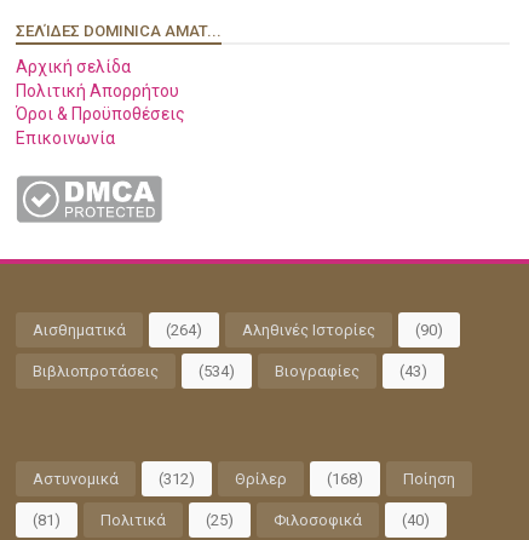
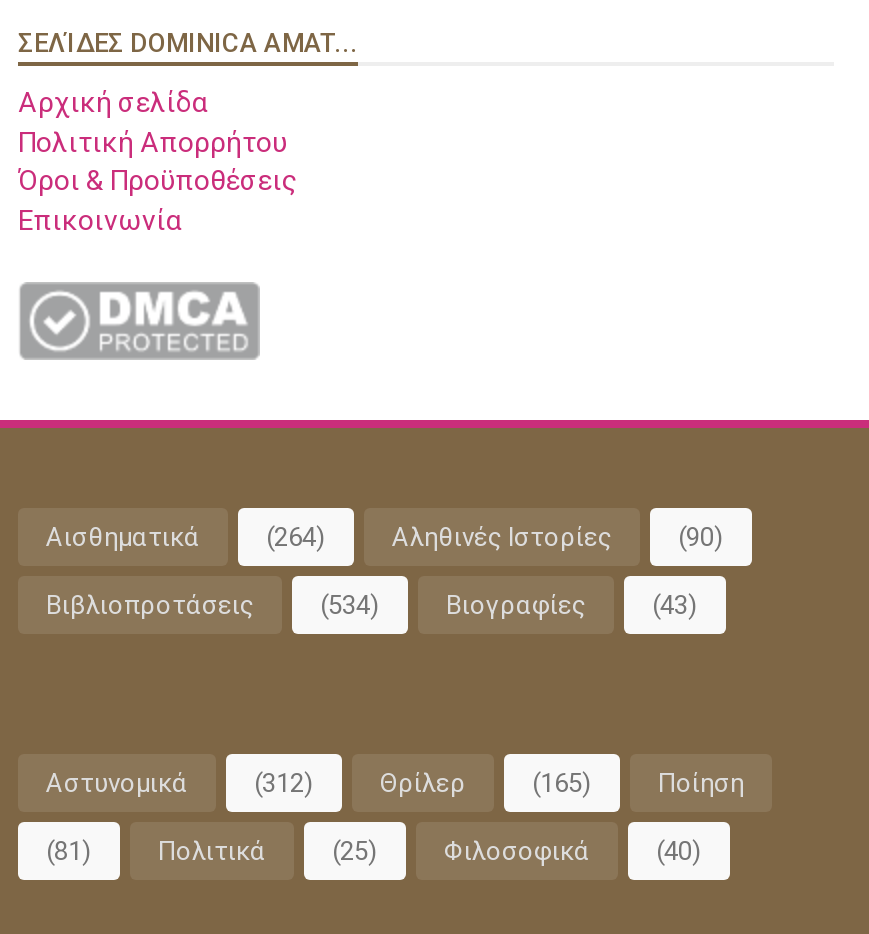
- (168)
+ (165)
